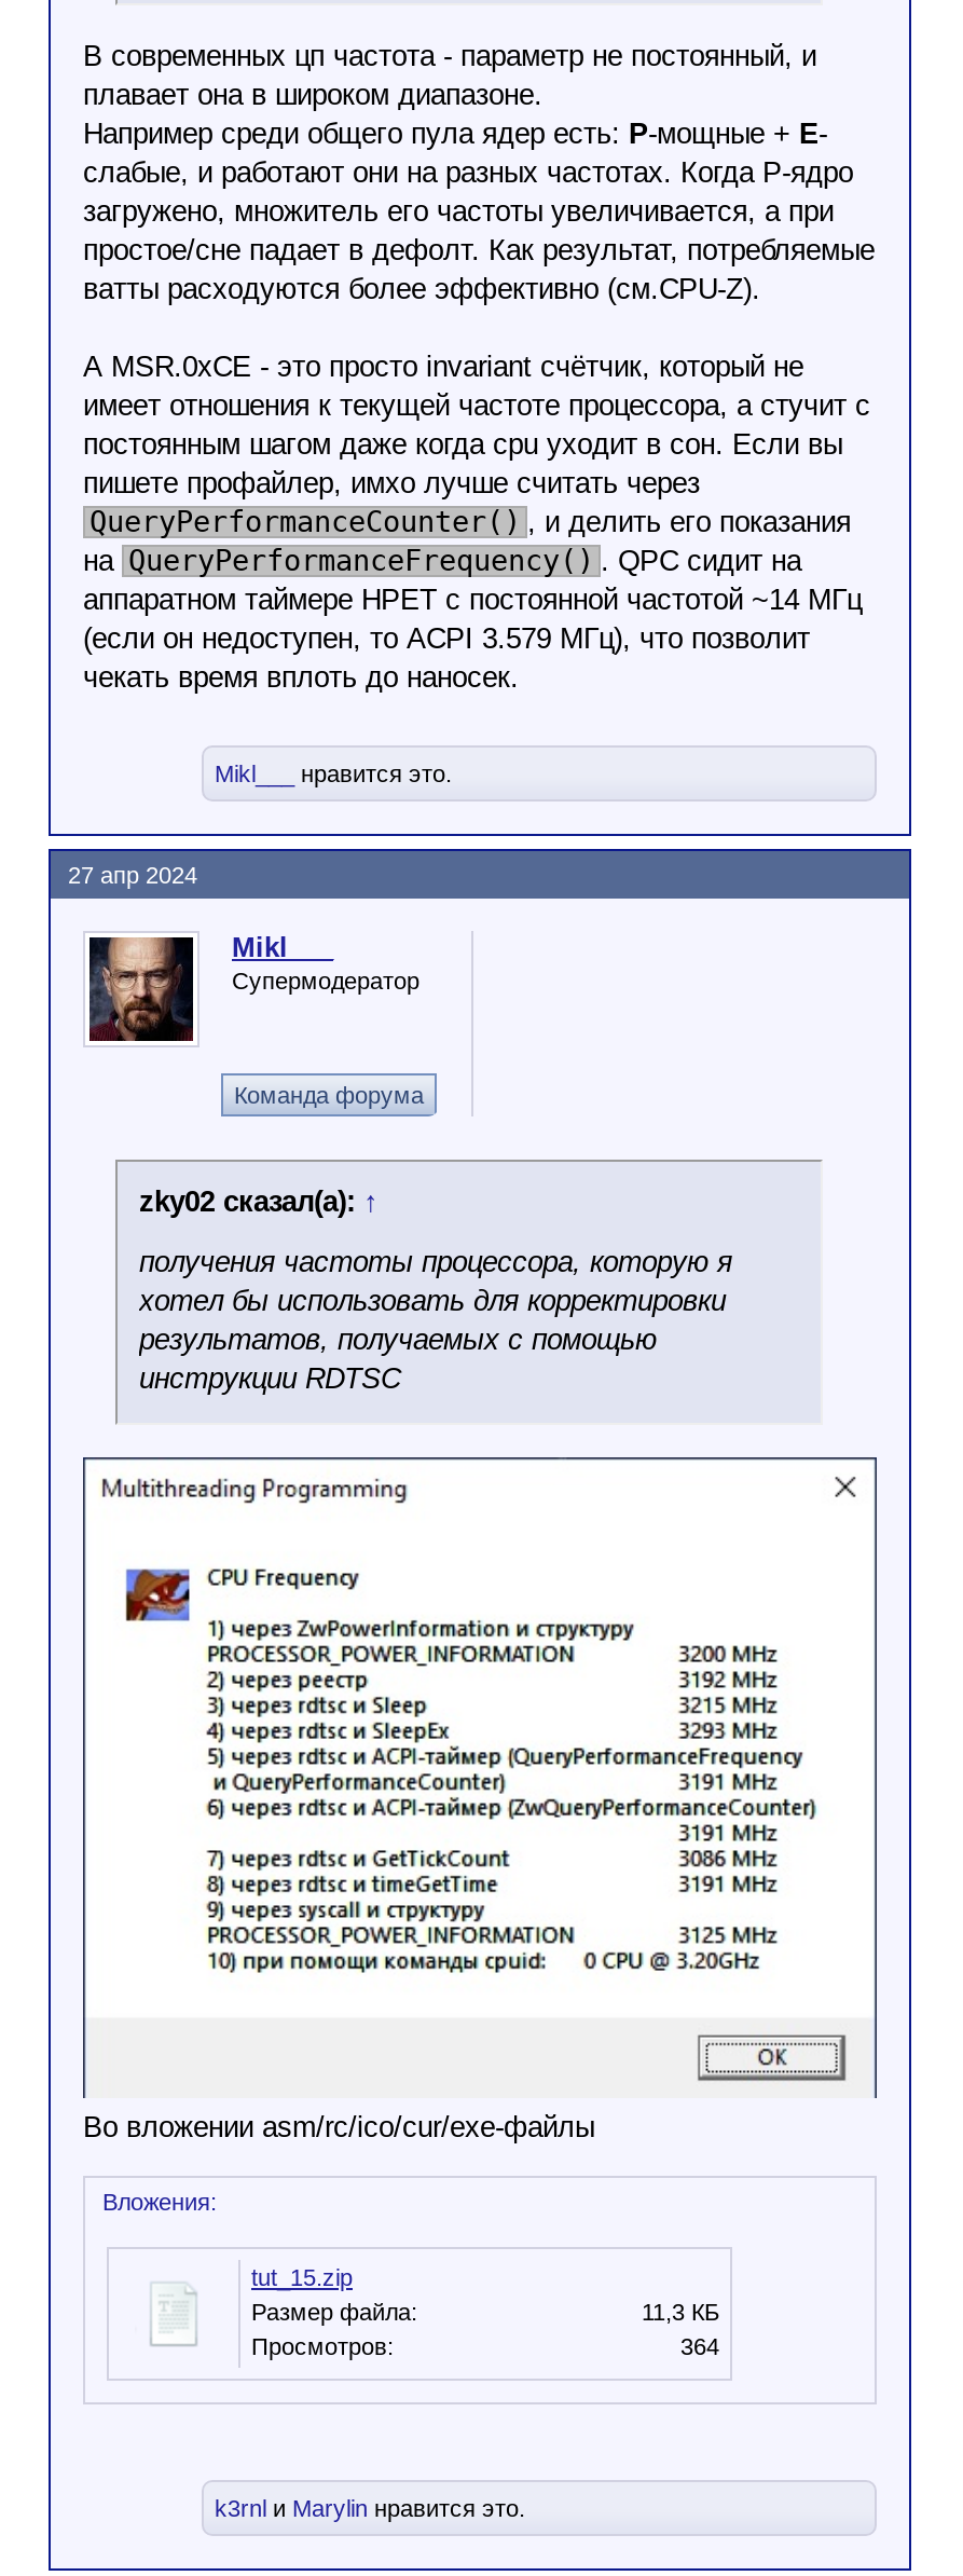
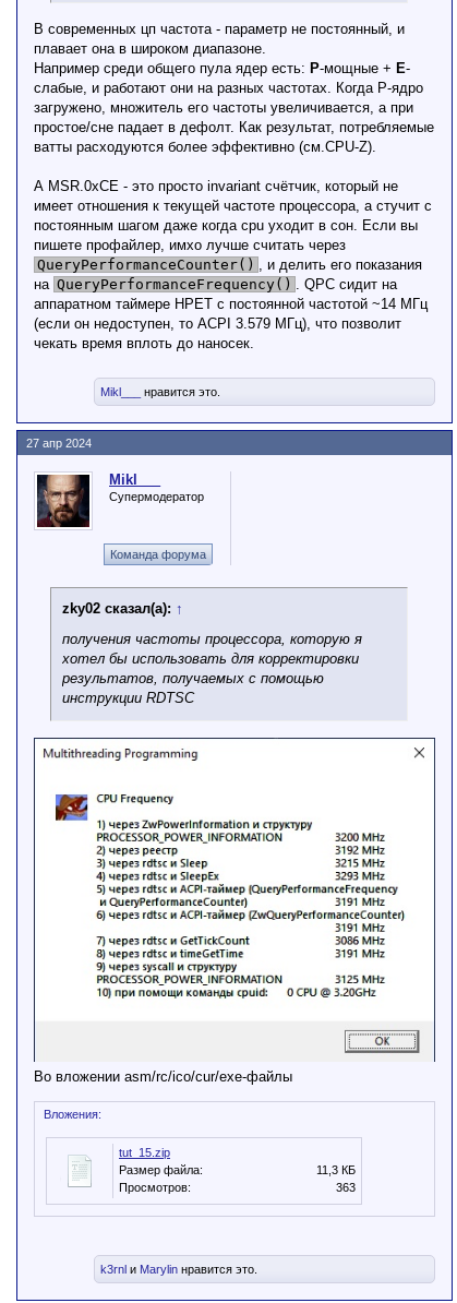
- 364
+ 363
